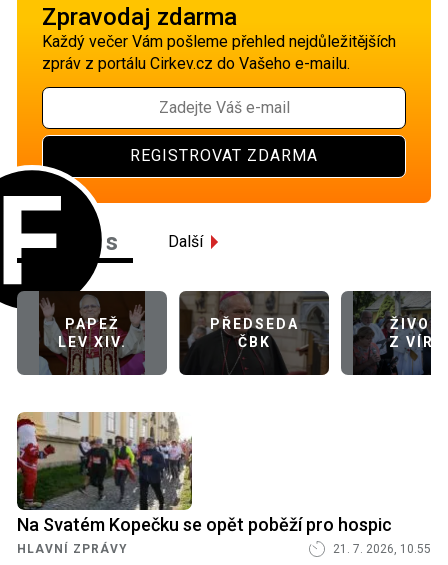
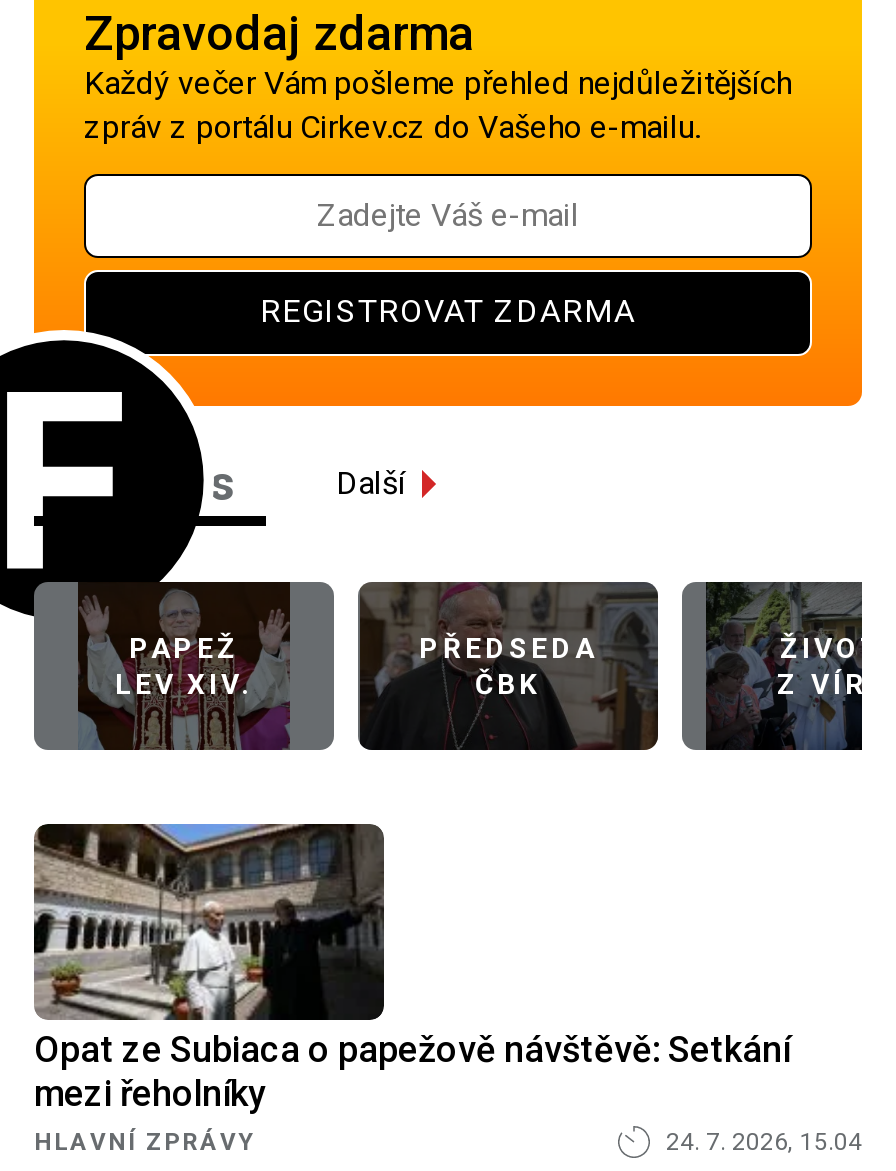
- [image]
- Na Svatém Kopečku se opět poběží pro hospic
+ [image]
+ Opat ze Subiaca o papežově návštěvě: Setkání
+ mezi řeholníky

- 21. 7. 2026, 10.55
+ 24. 7. 2026, 15.04
